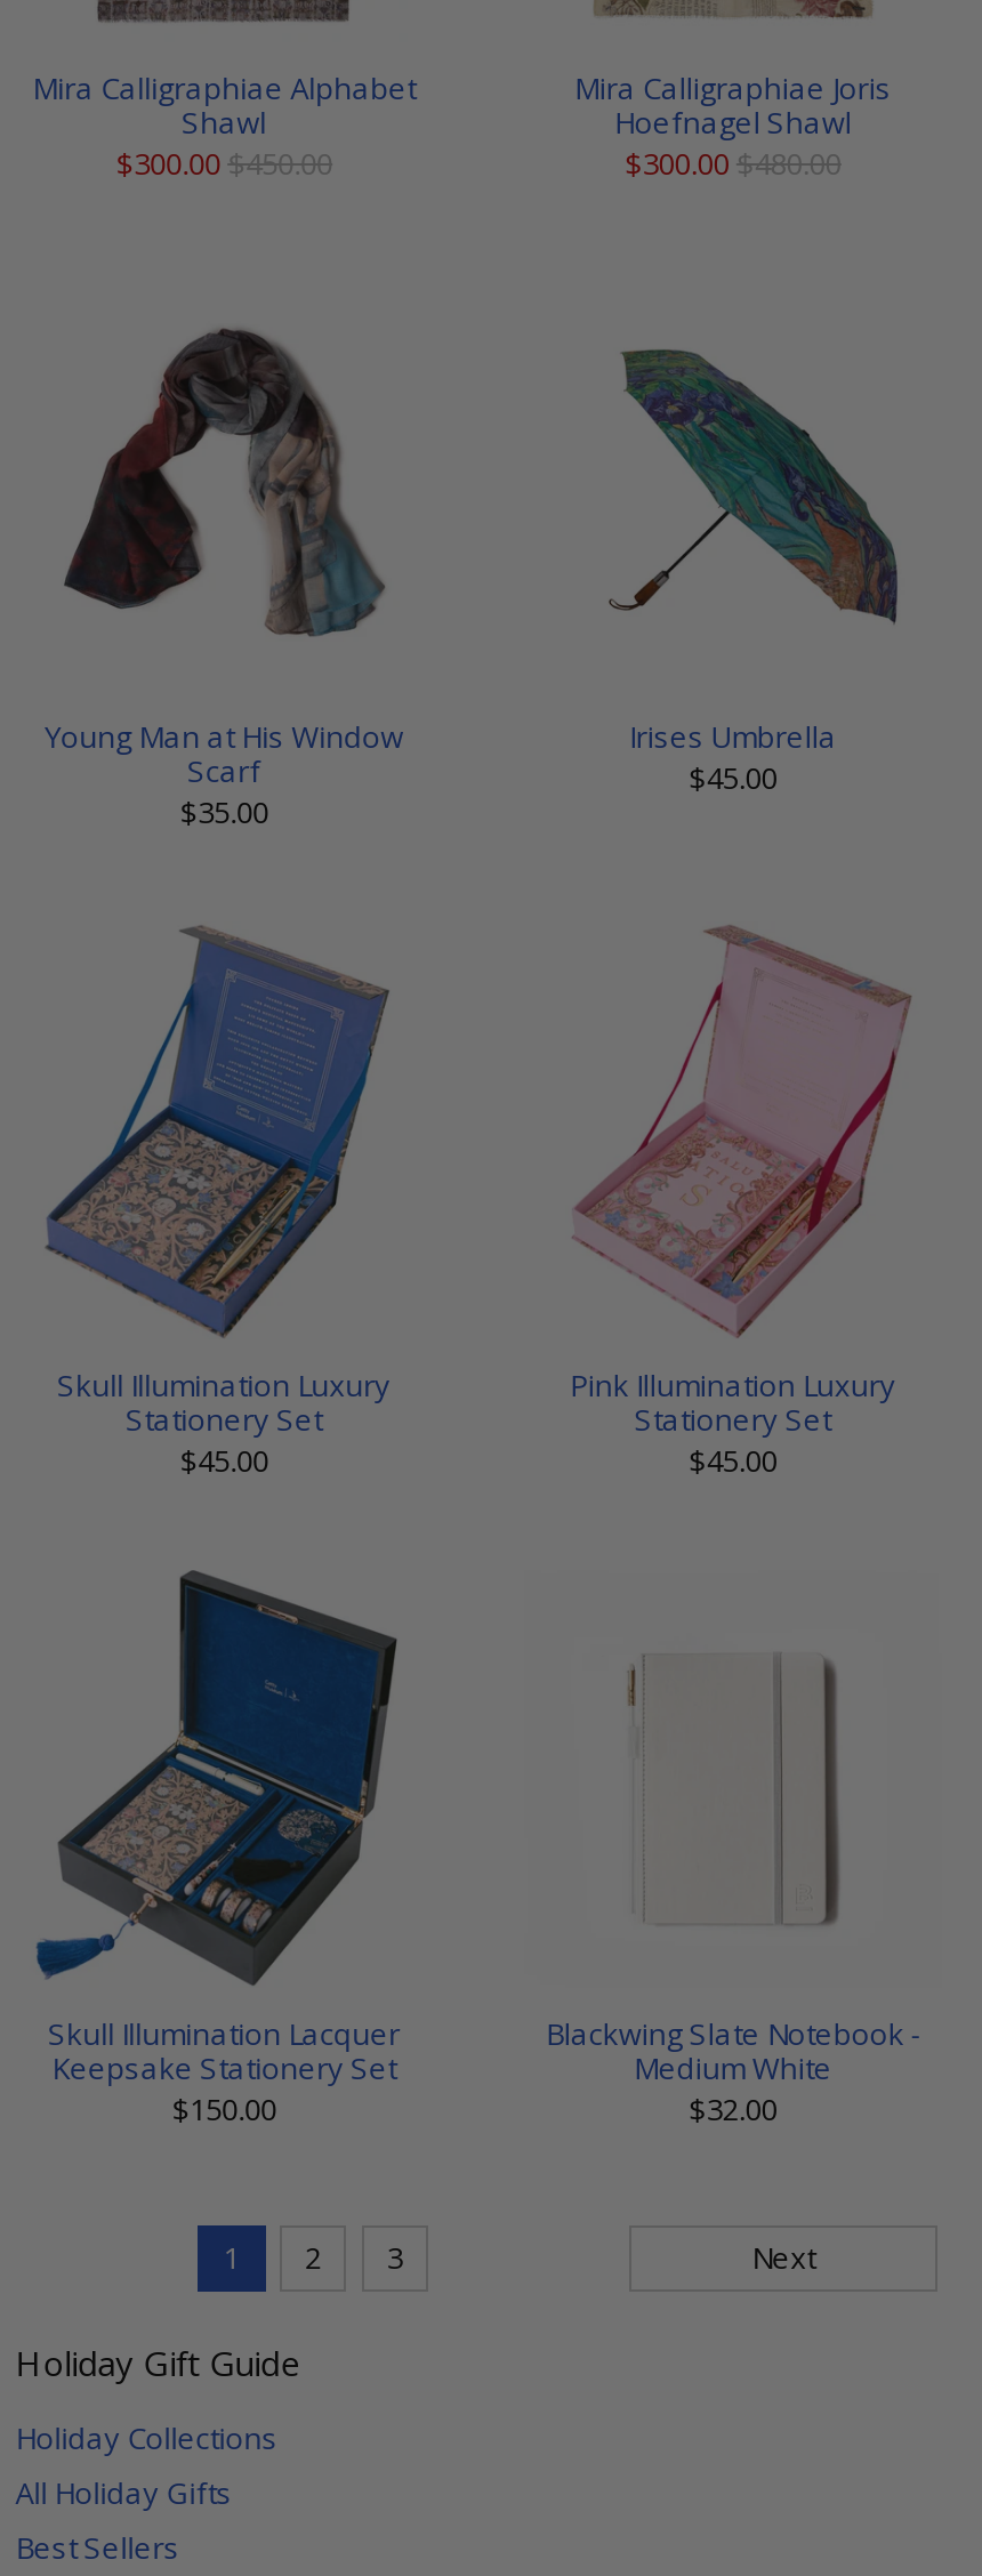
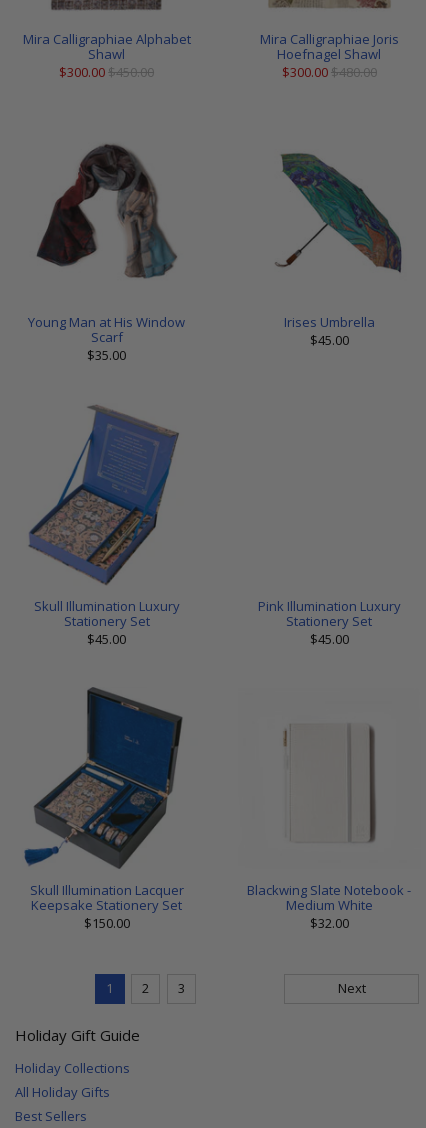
- [image]
